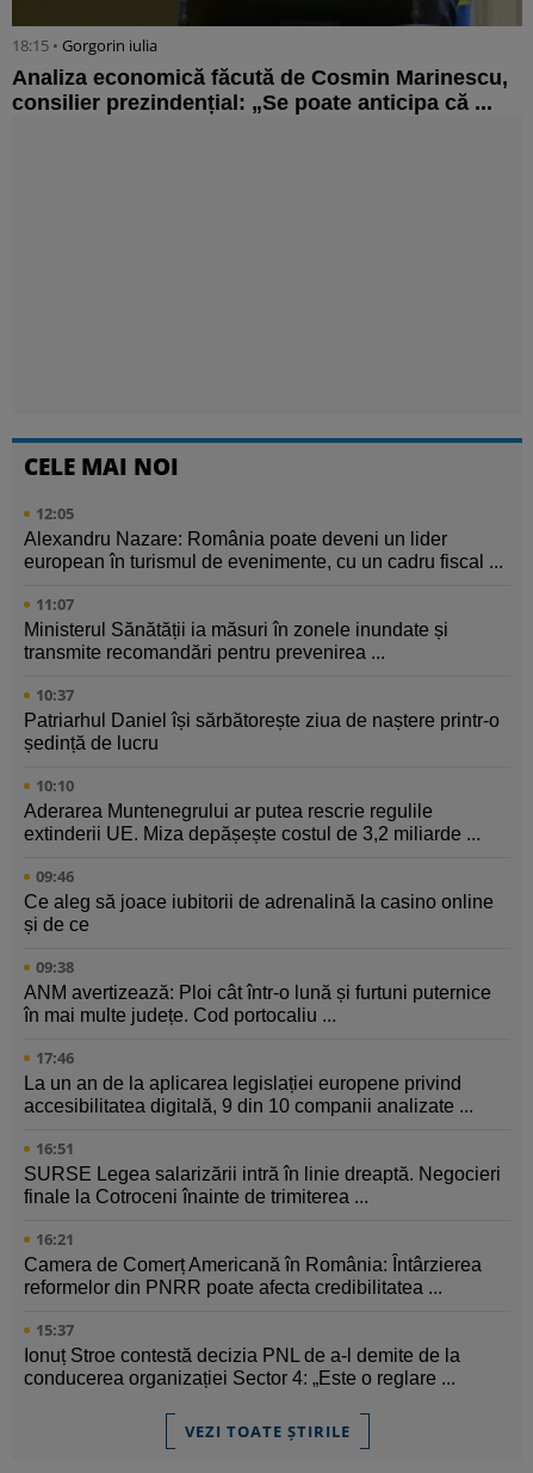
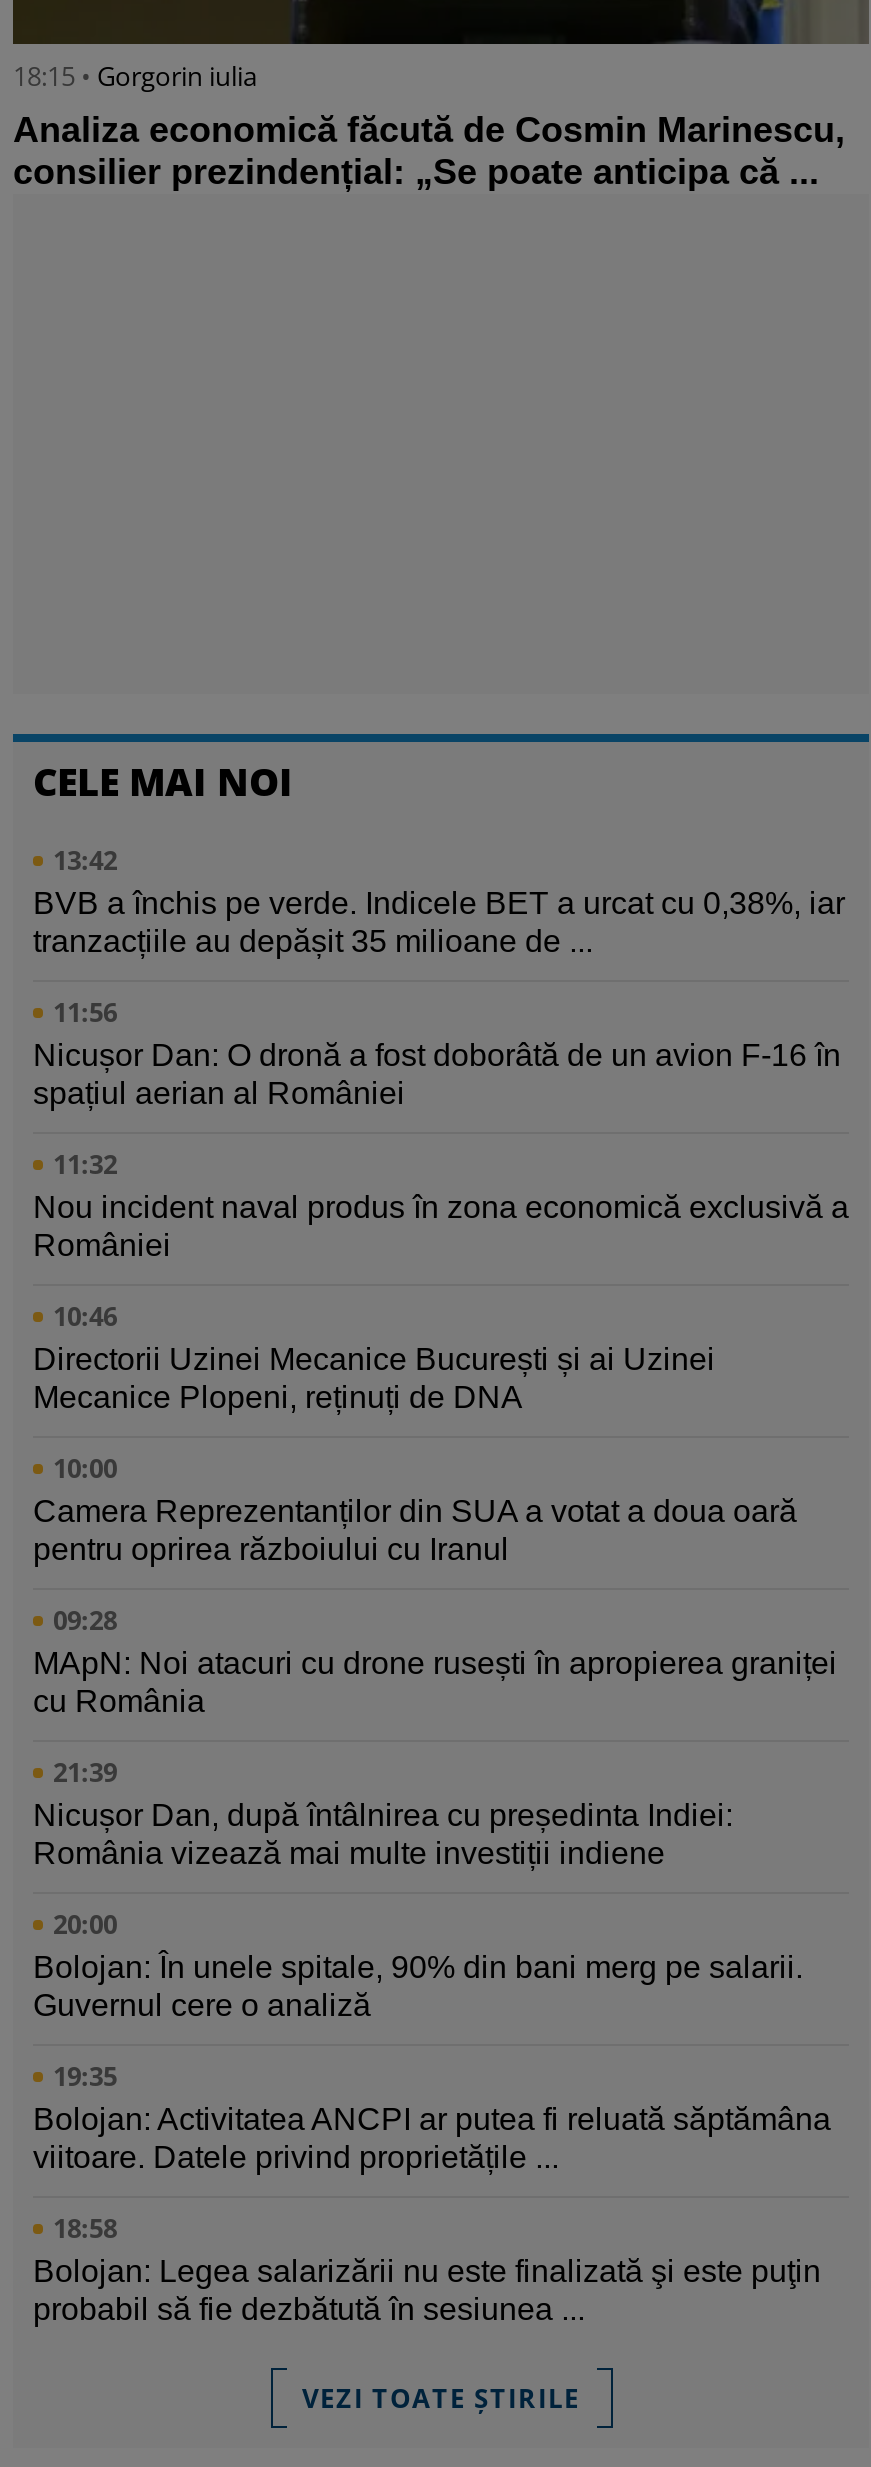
- 12:05
- Alexandru Nazare: România poate deveni un lider
- european în turismul de evenimente, cu un cadru fiscal ...
+ 13:42
+ BVB a închis pe verde. Indicele BET a urcat cu 0,38%, iar
+ tranzacțiile au depășit 35 milioane de ...

- 11:07
- Ministerul Sănătății ia măsuri în zonele inundate și
- transmite recomandări pentru prevenirea ...
+ 11:56
+ Nicușor Dan: O dronă a fost doborâtă de un avion F-16 în
+ spațiul aerian al României

- 10:37
- Patriarhul Daniel își sărbătorește ziua de naștere printr-o
- ședință de lucru
+ 11:32
+ Nou incident naval produs în zona economică exclusivă a
+ României

- 10:10
- Aderarea Muntenegrului ar putea rescrie regulile
- extinderii UE. Miza depășește costul de 3,2 miliarde ...
+ 10:46
+ Directorii Uzinei Mecanice București și ai Uzinei
+ Mecanice Plopeni, reținuți de DNA

- 09:46
- Ce aleg să joace iubitorii de adrenalină la casino online
- și de ce
+ 10:00
+ Camera Reprezentanților din SUA a votat a doua oară
+ pentru oprirea războiului cu Iranul

- 09:38
- ANM avertizează: Ploi cât într-o lună și furtuni puternice
- în mai multe județe. Cod portocaliu ...
+ 09:28
+ MApN: Noi atacuri cu drone rusești în apropierea graniței
+ cu România

- 17:46
- La un an de la aplicarea legislației europene privind
- accesibilitatea digitală, 9 din 10 companii analizate ...
+ 21:39
+ Nicușor Dan, după întâlnirea cu președinta Indiei:
+ România vizează mai multe investiții indiene

- 16:51
- SURSE Legea salarizării intră în linie dreaptă. Negocieri
- finale la Cotroceni înainte de trimiterea ...
+ 20:00
+ Bolojan: În unele spitale, 90% din bani merg pe salarii.
+ Guvernul cere o analiză

- 16:21
- Camera de Comerț Americană în România: Întârzierea
- reformelor din PNRR poate afecta credibilitatea ...
+ 19:35
+ Bolojan: Activitatea ANCPI ar putea fi reluată săptămâna
+ viitoare. Datele privind proprietățile ...

- 15:37
- Ionuț Stroe contestă decizia PNL de a-l demite de la
- conducerea organizației Sector 4: „Este o reglare ...
+ 18:58
+ Bolojan: Legea salarizării nu este finalizată şi este puţin
+ probabil să fie dezbătută în sesiunea ...
